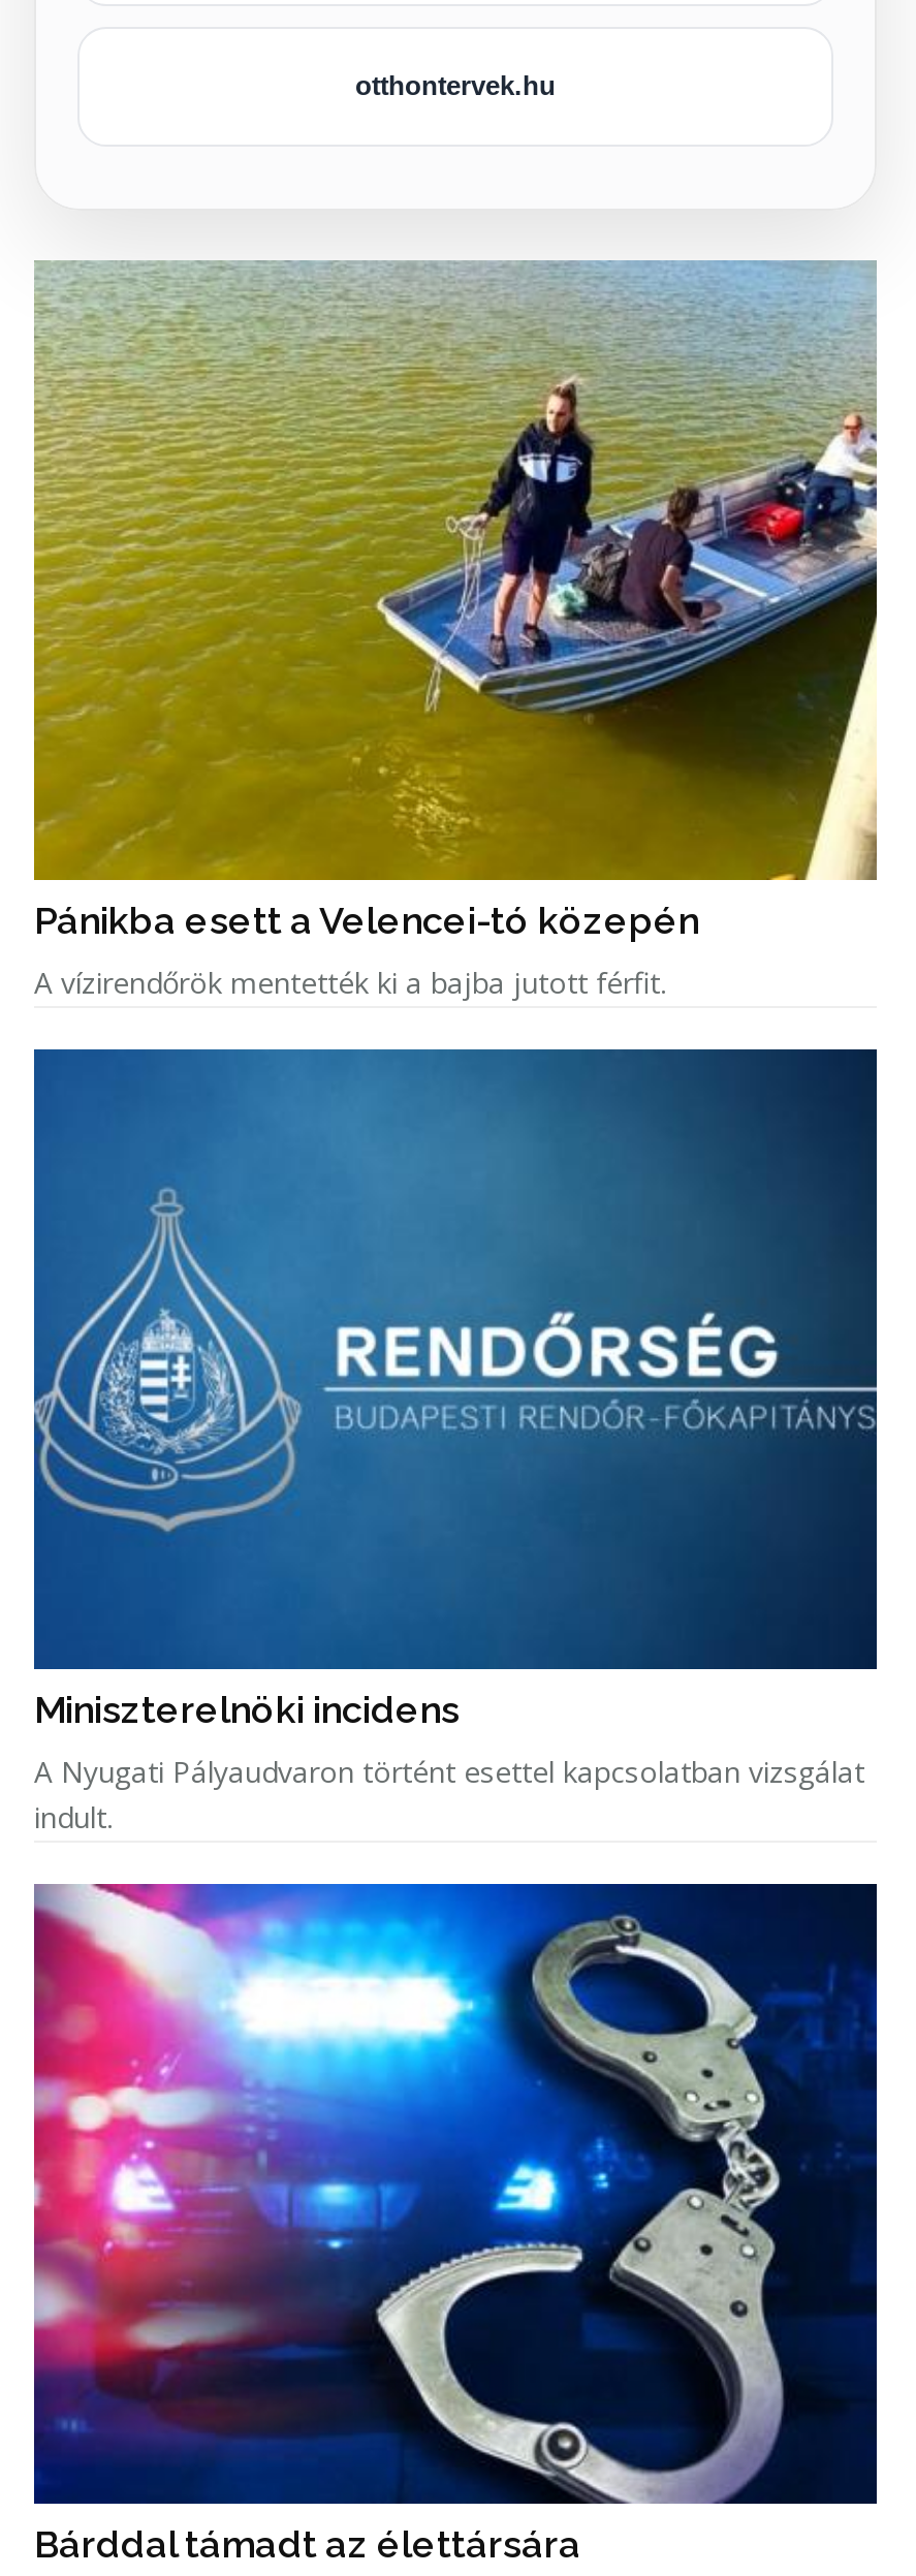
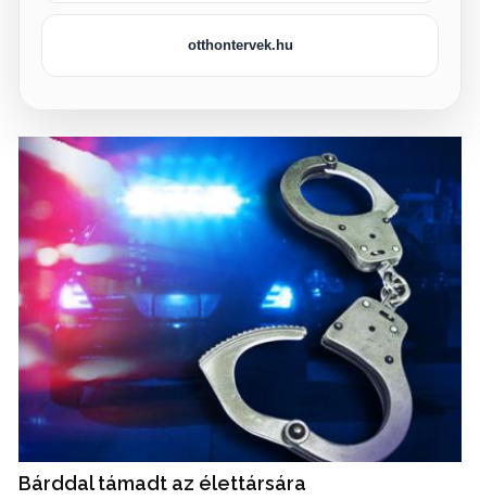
- [image]
- Pánikba esett a Velencei-tó közepén
- A vízirendőrök mentették ki a bajba jutott férfit.

- [image]
- Miniszterelnöki incidens
- A Nyugati Pályaudvaron történt esettel kapcsolatban vizsgálat
- indult.
